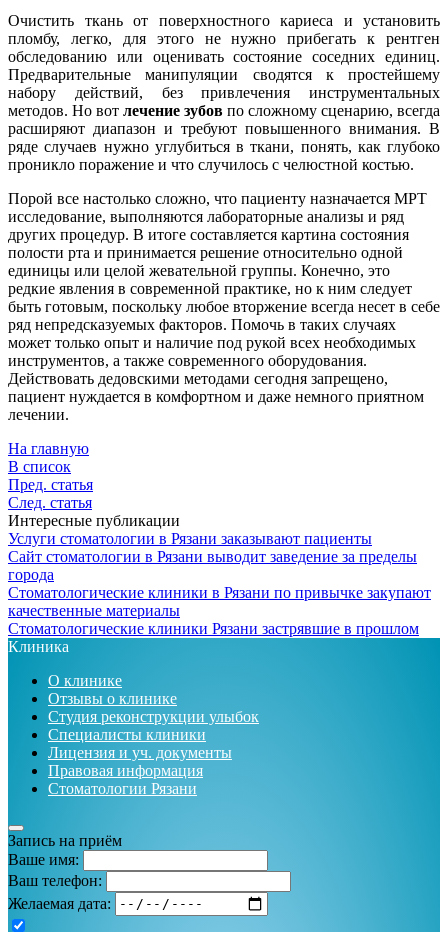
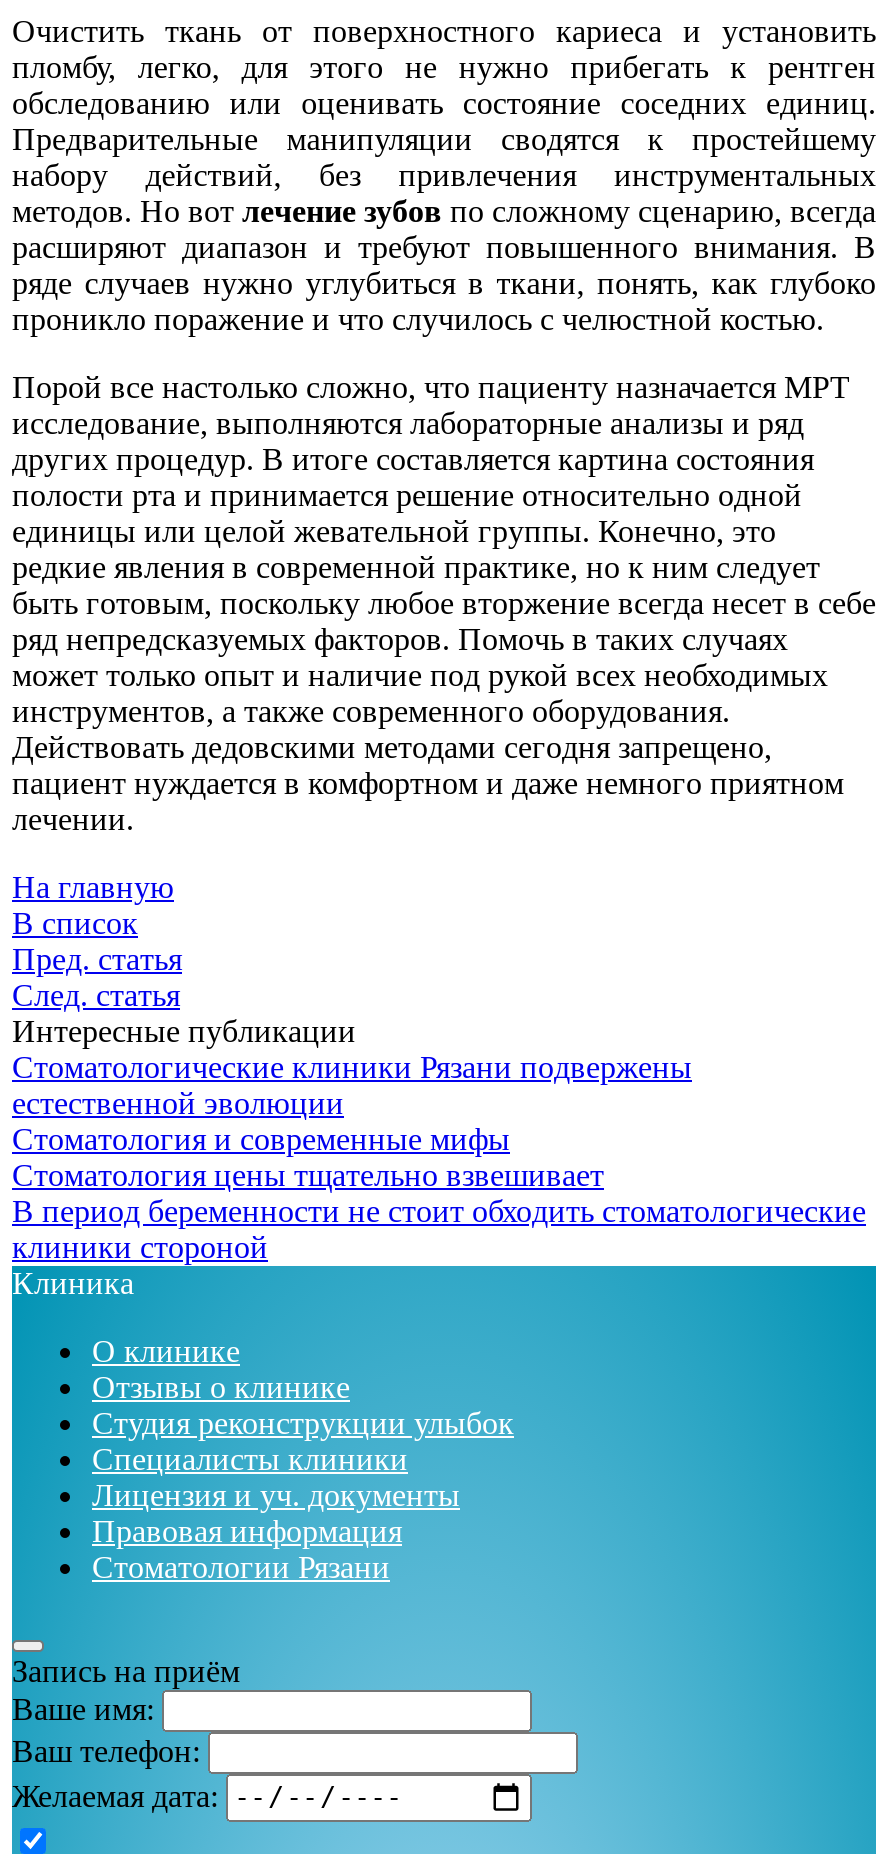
- Услуги стоматологии в Рязани заказывают пациенты
- Сайт стоматологии в Рязани выводит заведение за пределы
- города
- Стоматологические клиники в Рязани по привычке закупают
- качественные материалы
- Стоматологические клиники Рязани застрявшие в прошлом
+ Стоматологические клиники Рязани подвержены
+ естественной эволюции
+ Стоматология и современные мифы
+ Стоматология цены тщательно взвешивает
+ В период беременности не стоит обходить стоматологические
+ клиники стороной
